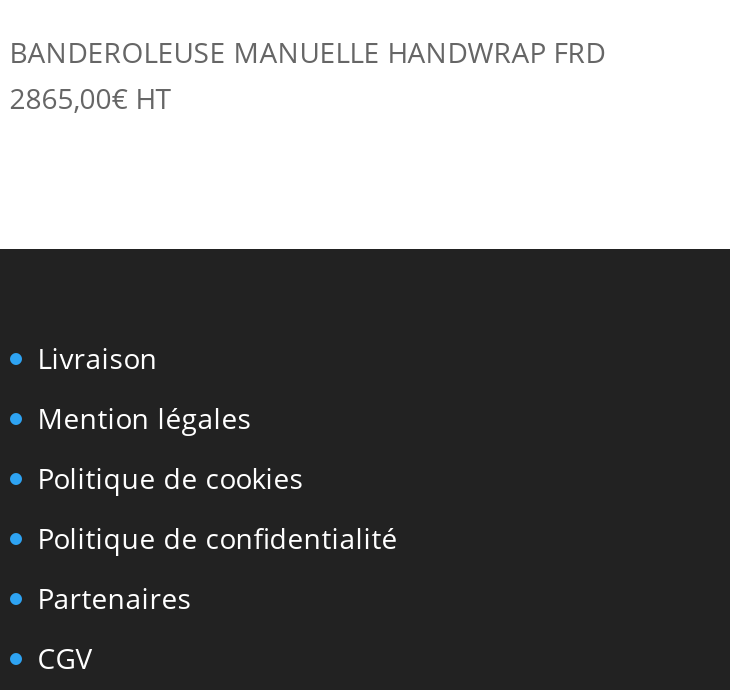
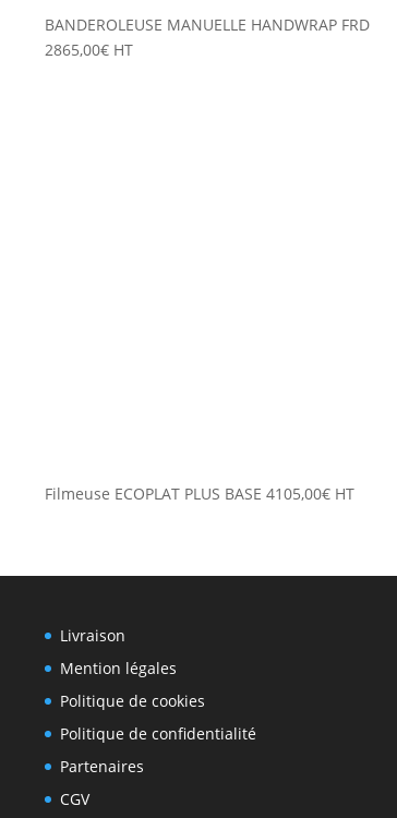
+ Filmeuse ECOPLAT PLUS BASE 4105,00€ HT
